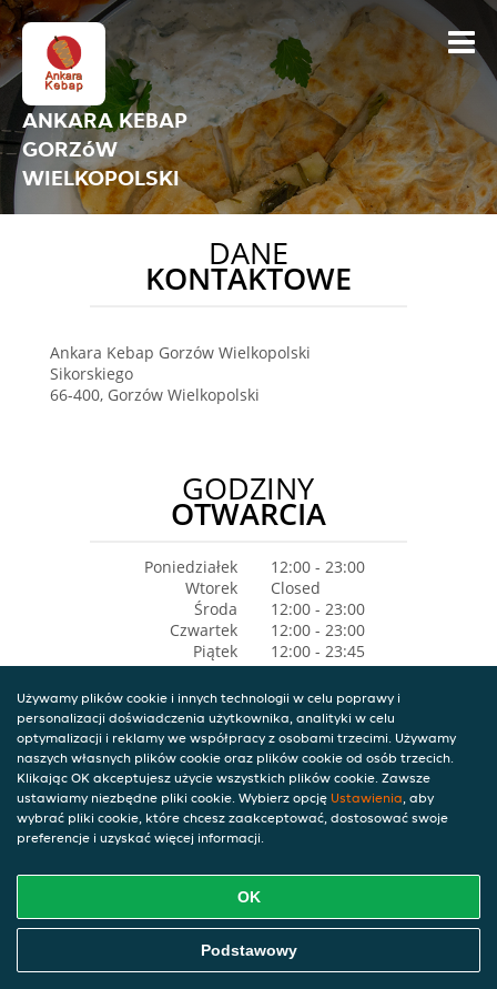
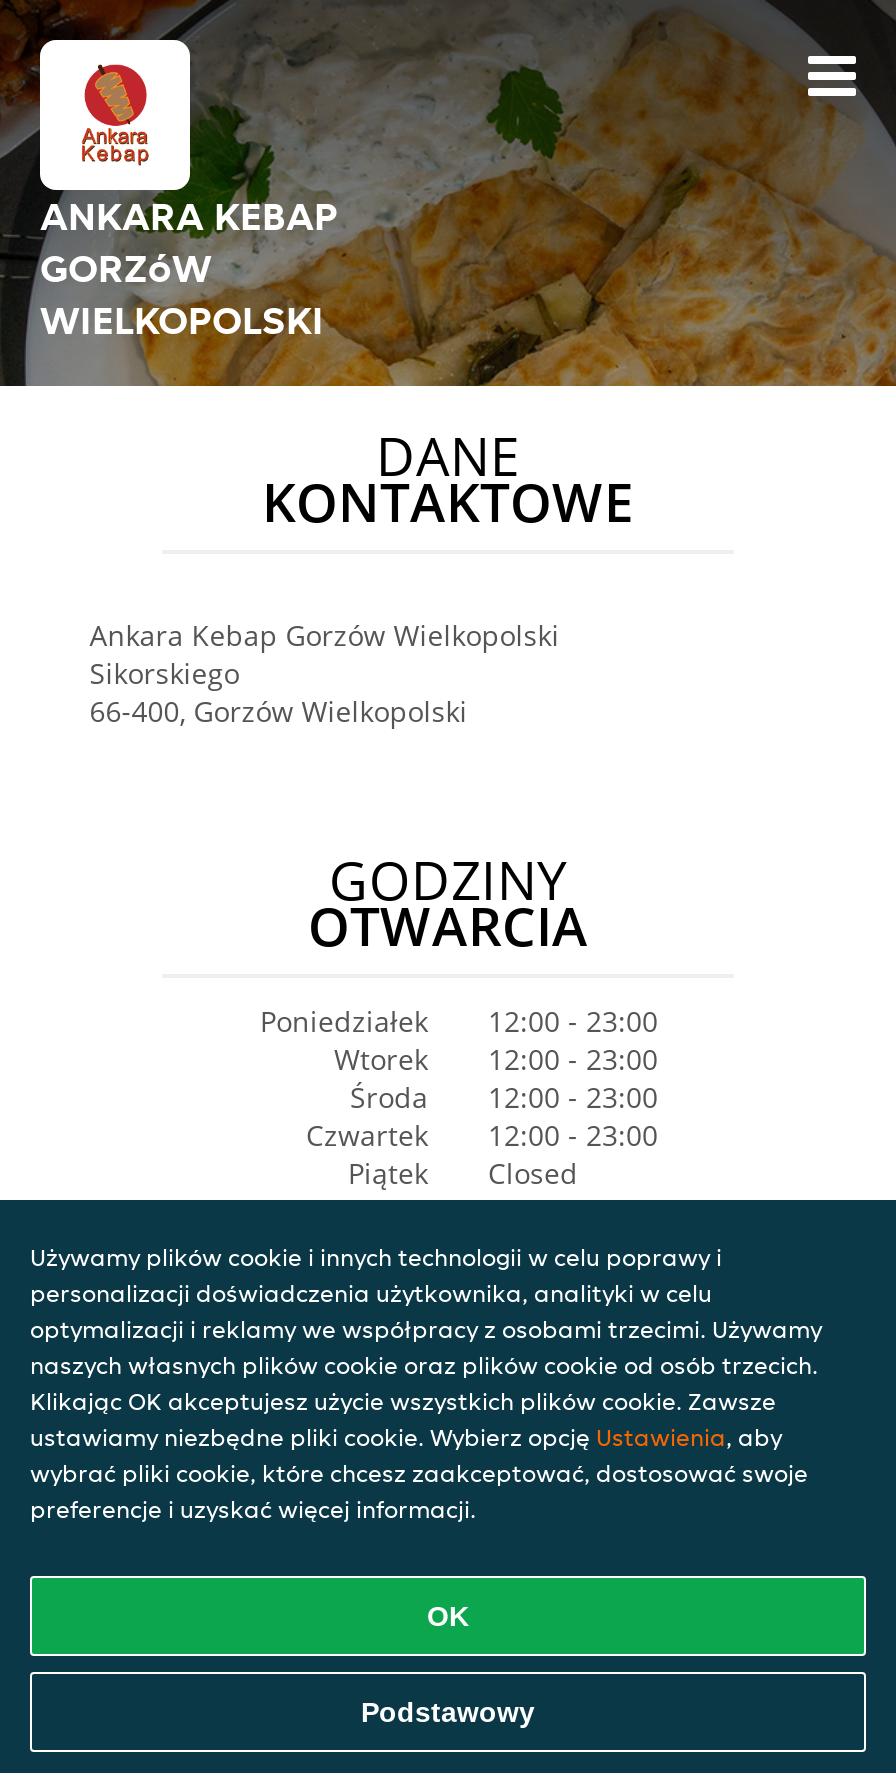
moved down: Closed

+ 12:00 - 23:00

- 12:00 - 23:45
